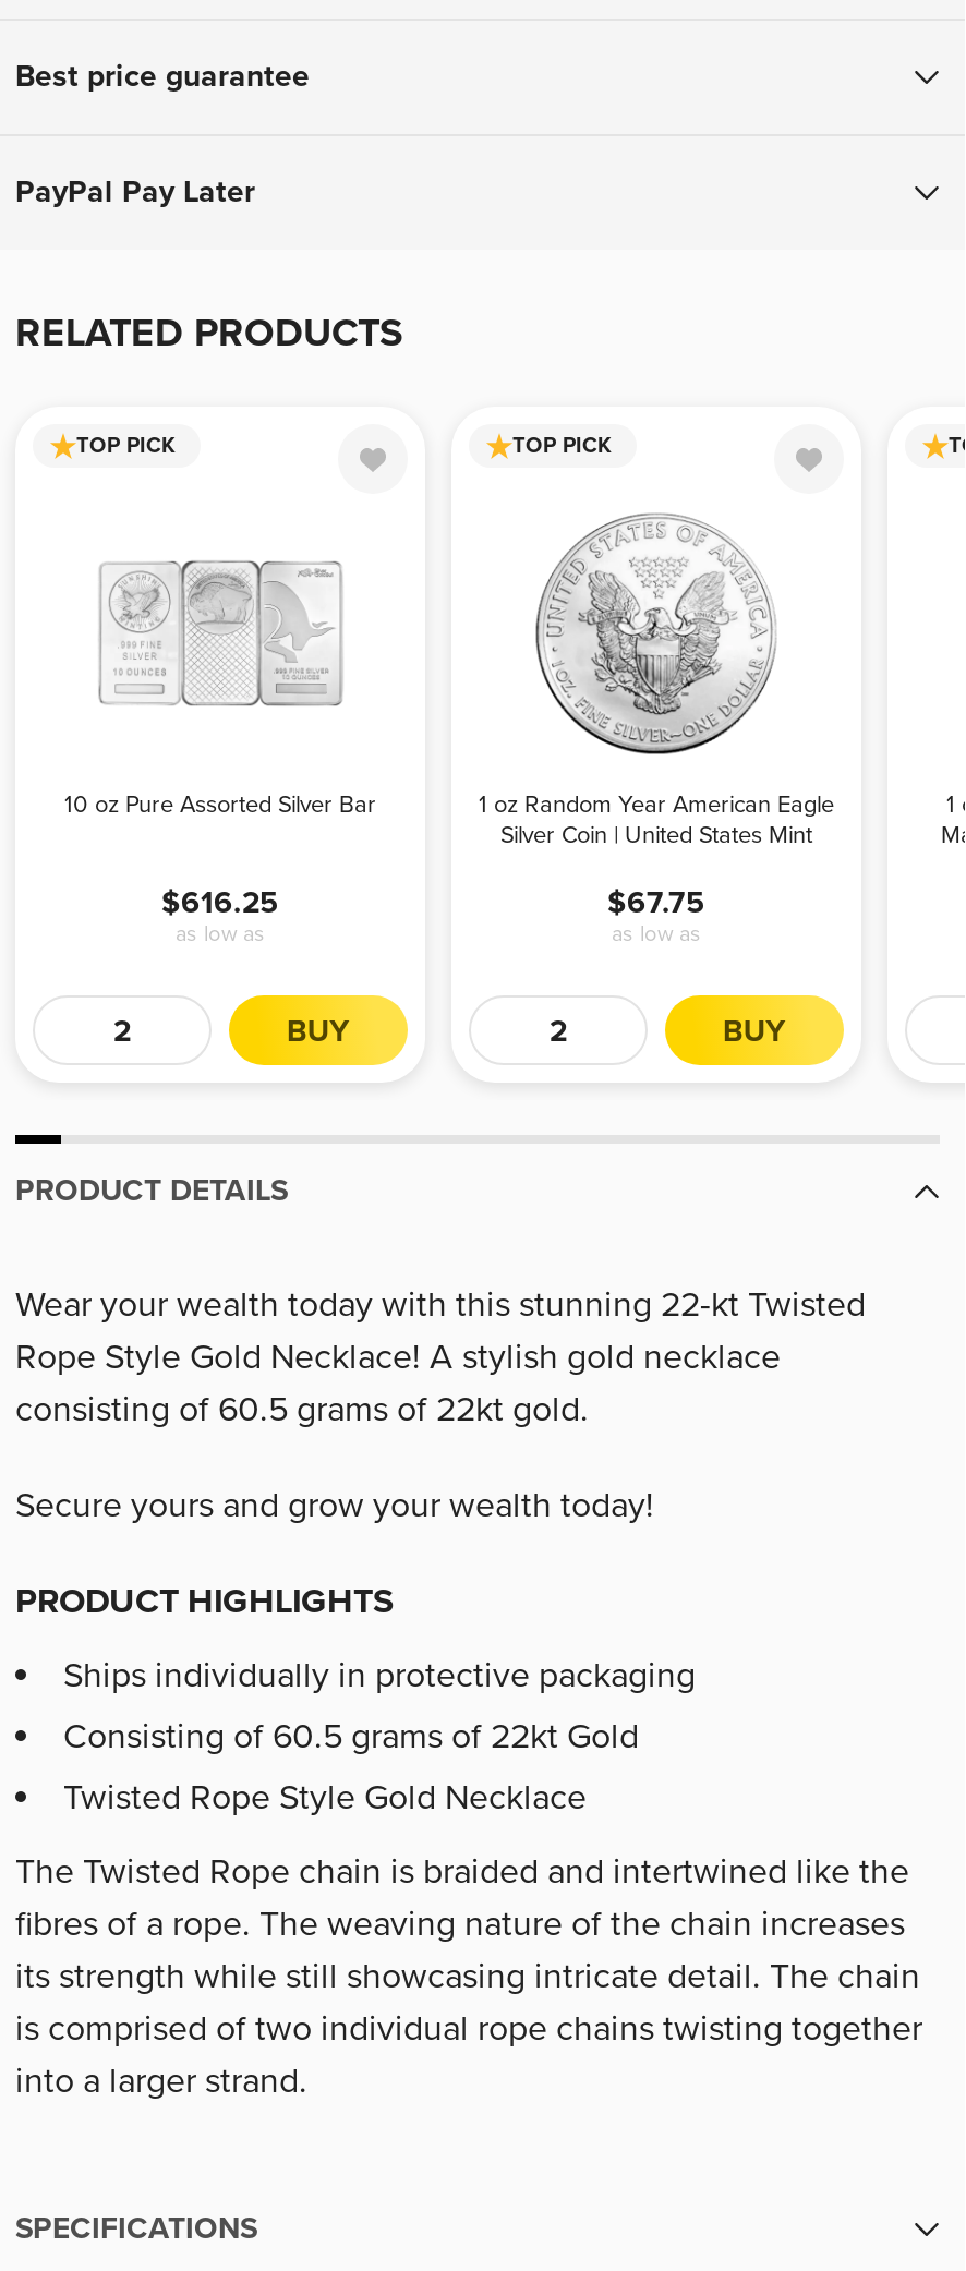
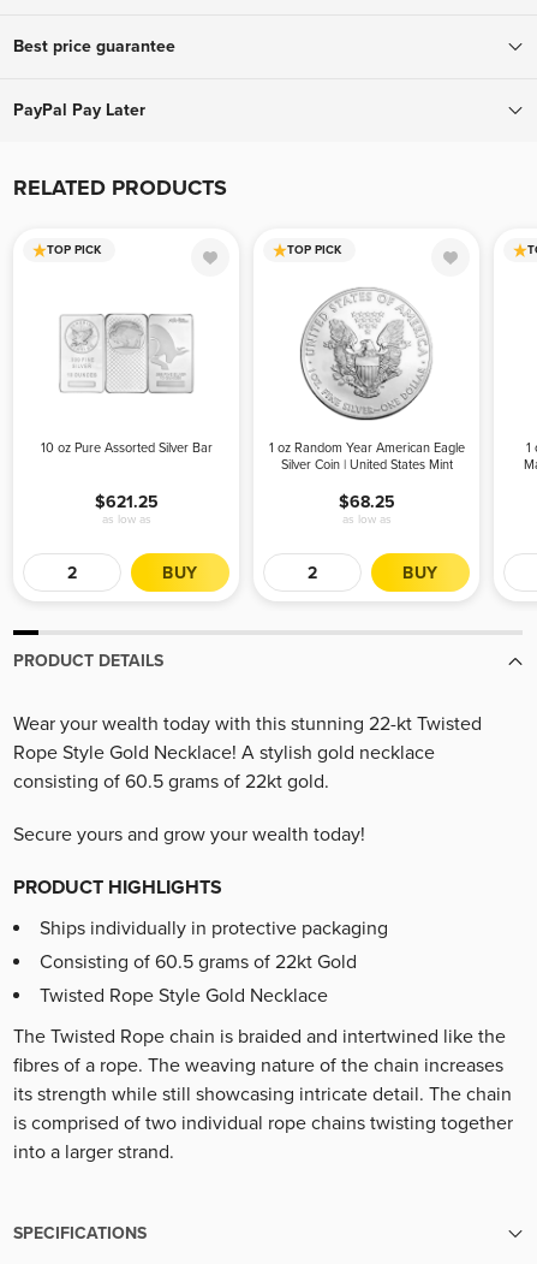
- $616.25
+ $621.25

- $67.75
+ $68.25
